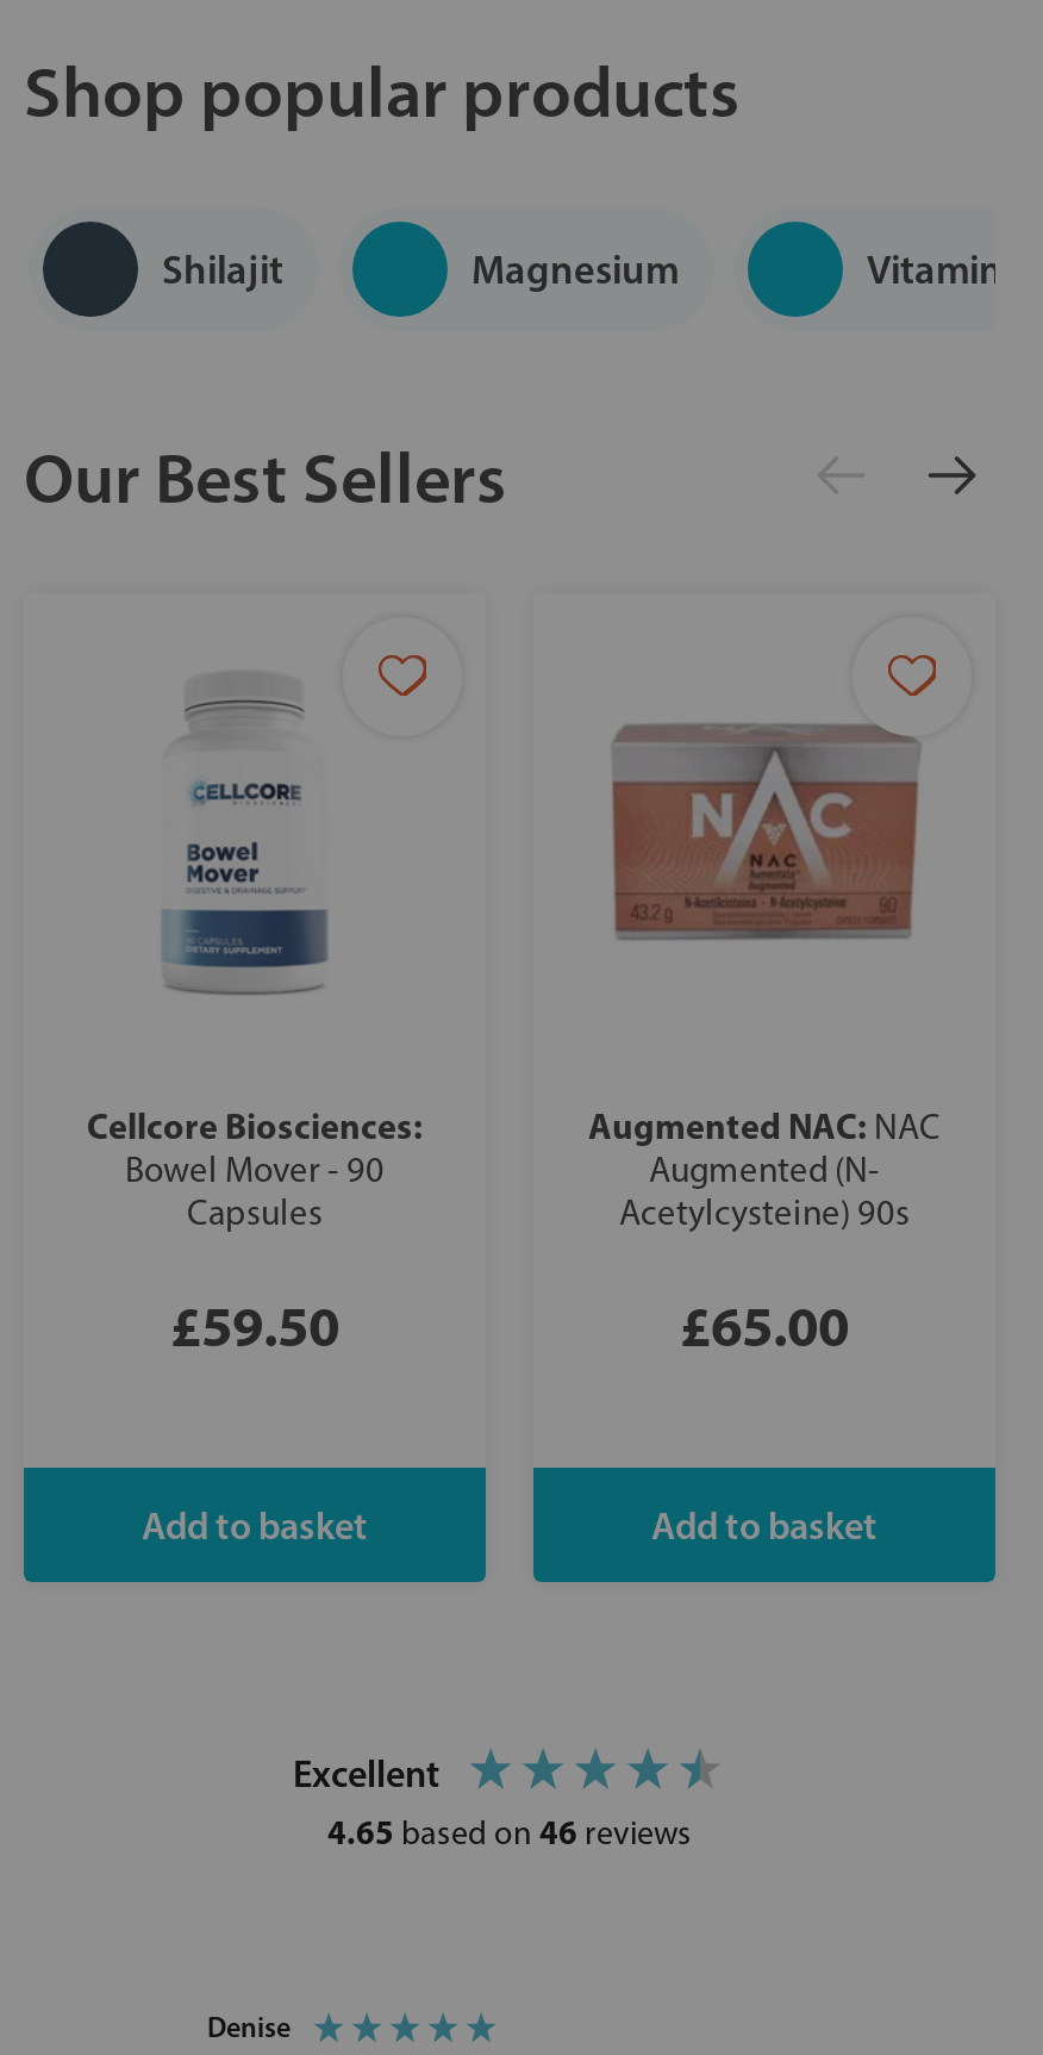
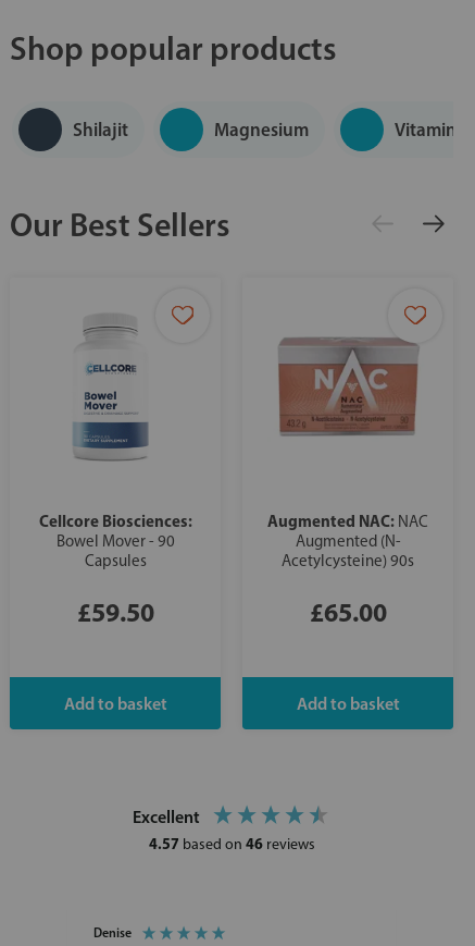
- 4.65 based on 46 reviews
+ 4.57 based on 46 reviews
